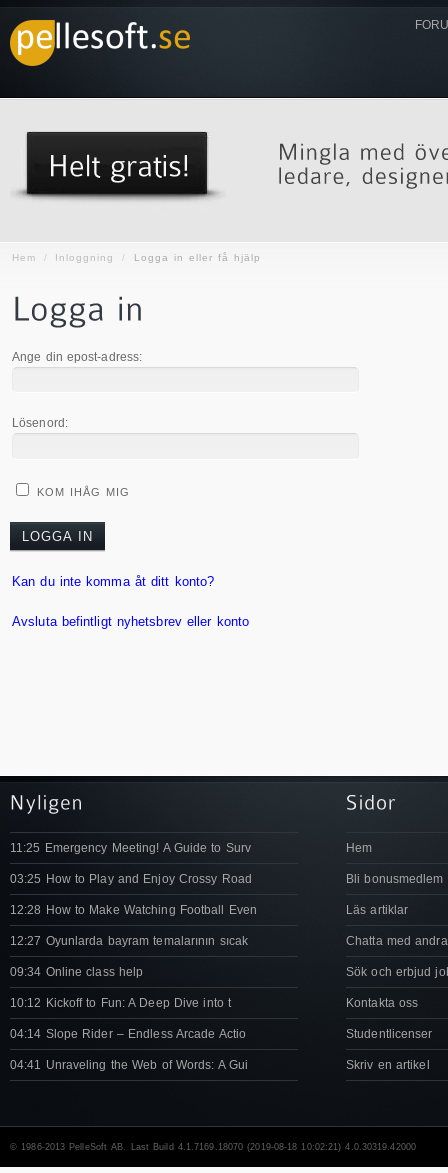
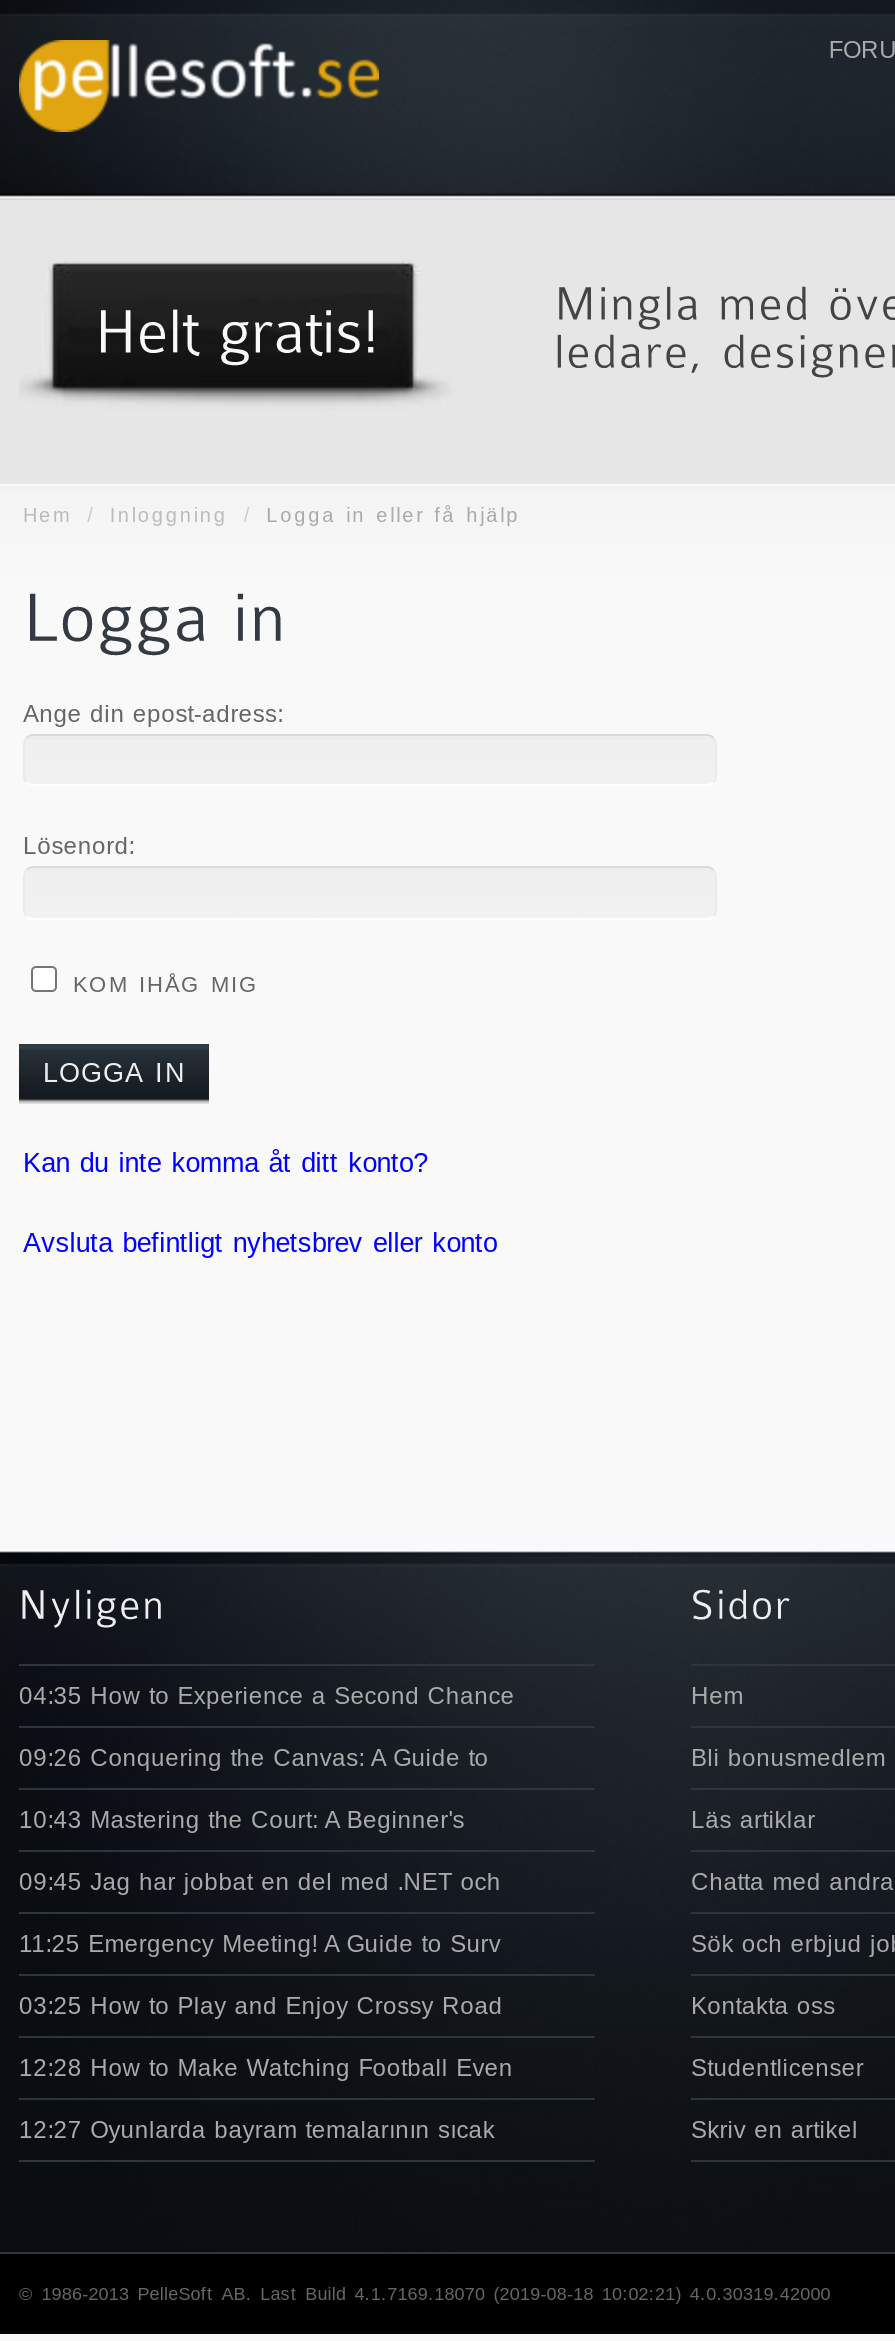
moved down: 11:25 Emergency Meeting! A Guide to Surv | 03:25 How to Play and Enjoy Crossy Road | 12:28 How to Make Watching Football Even | 12:27 Oyunlarda bayram temalarının sıcak

+ 04:35 How to Experience a Second Chance
+ 09:26 Conquering the Canvas: A Guide to
+ 10:43 Mastering the Court: A Beginner's
+ 09:45 Jag har jobbat en del med .NET och

- 09:34 Online class help
- 10:12 Kickoff to Fun: A Deep Dive into t
- 04:14 Slope Rider – Endless Arcade Actio
- 04:41 Unraveling the Web of Words: A Gui
